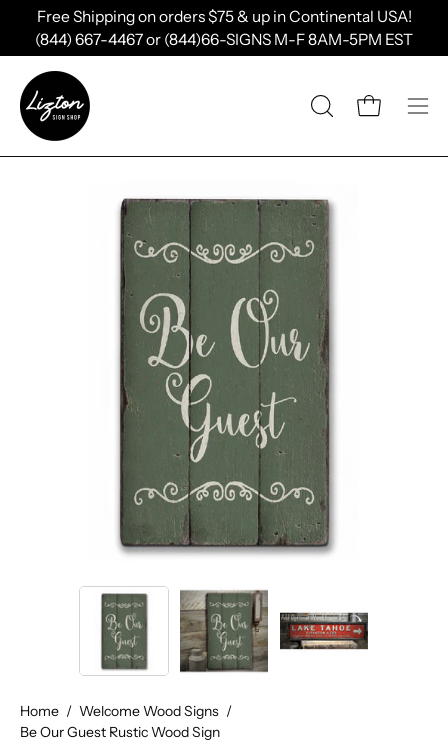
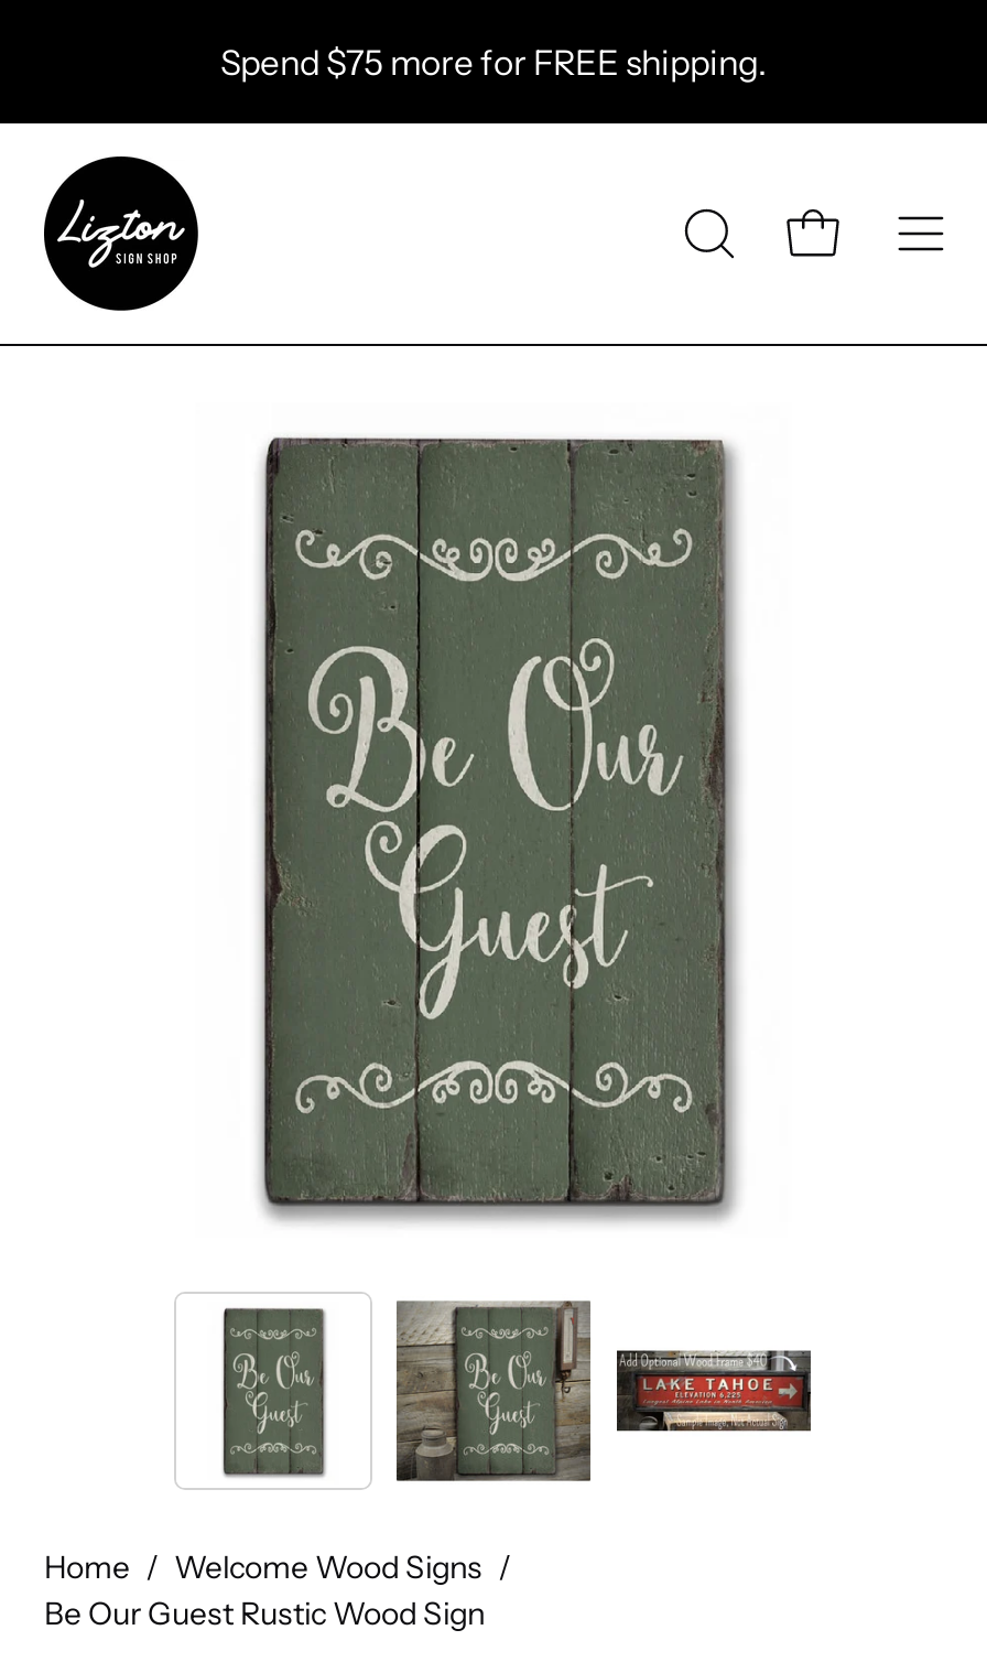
- Free Shipping on orders $75 & up in Continental USA!
- (844) 667-4467 or (844)66-SIGNS M-F 8AM-5PM EST
+ Spend $75 more for FREE shipping.
